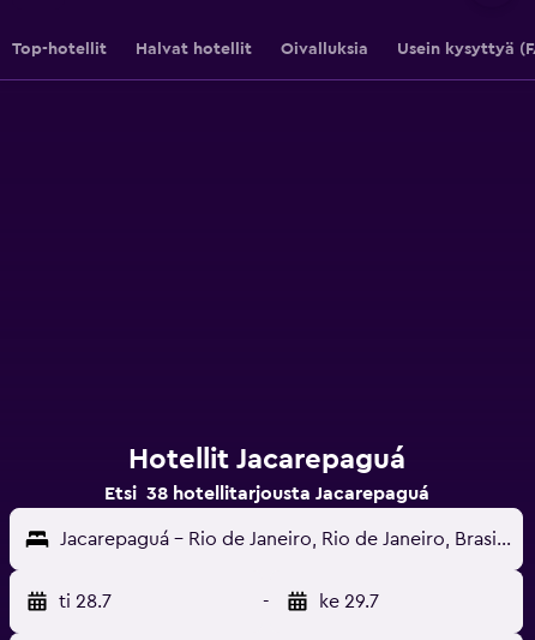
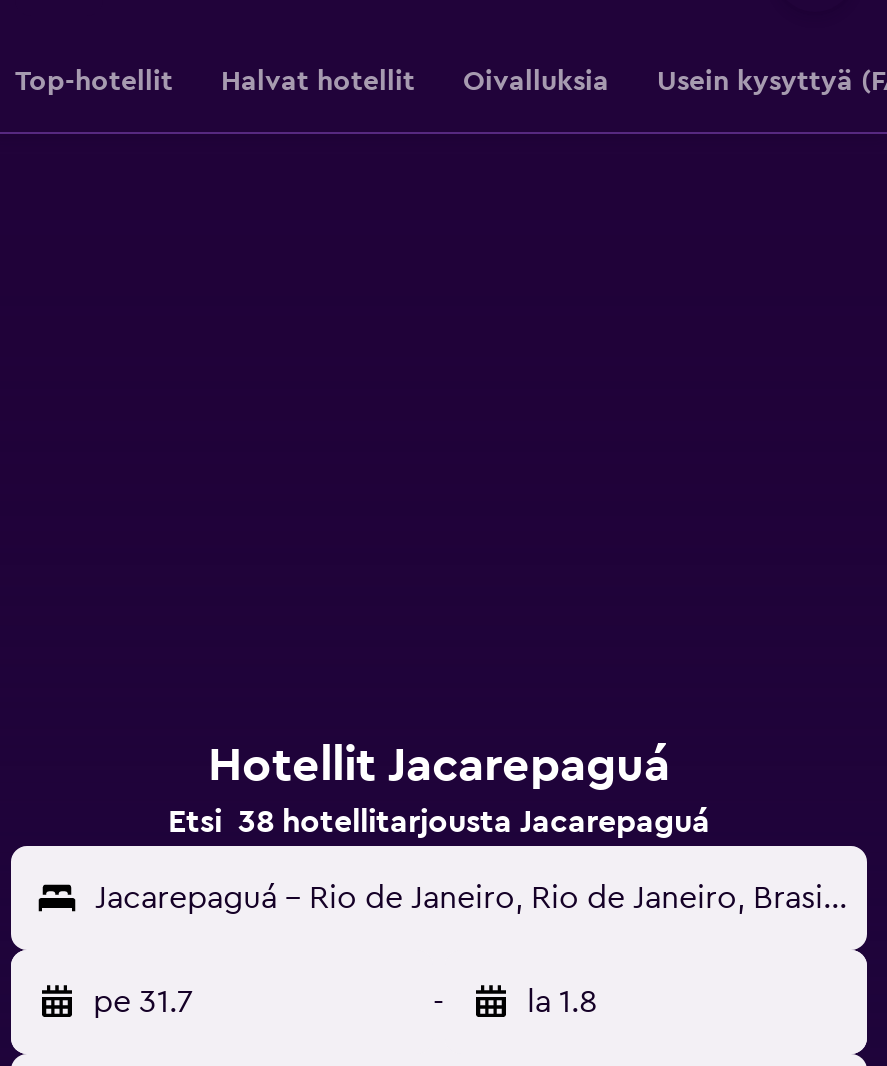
- ti 28.7
+ pe 31.7

- ke 29.7
+ la 1.8
